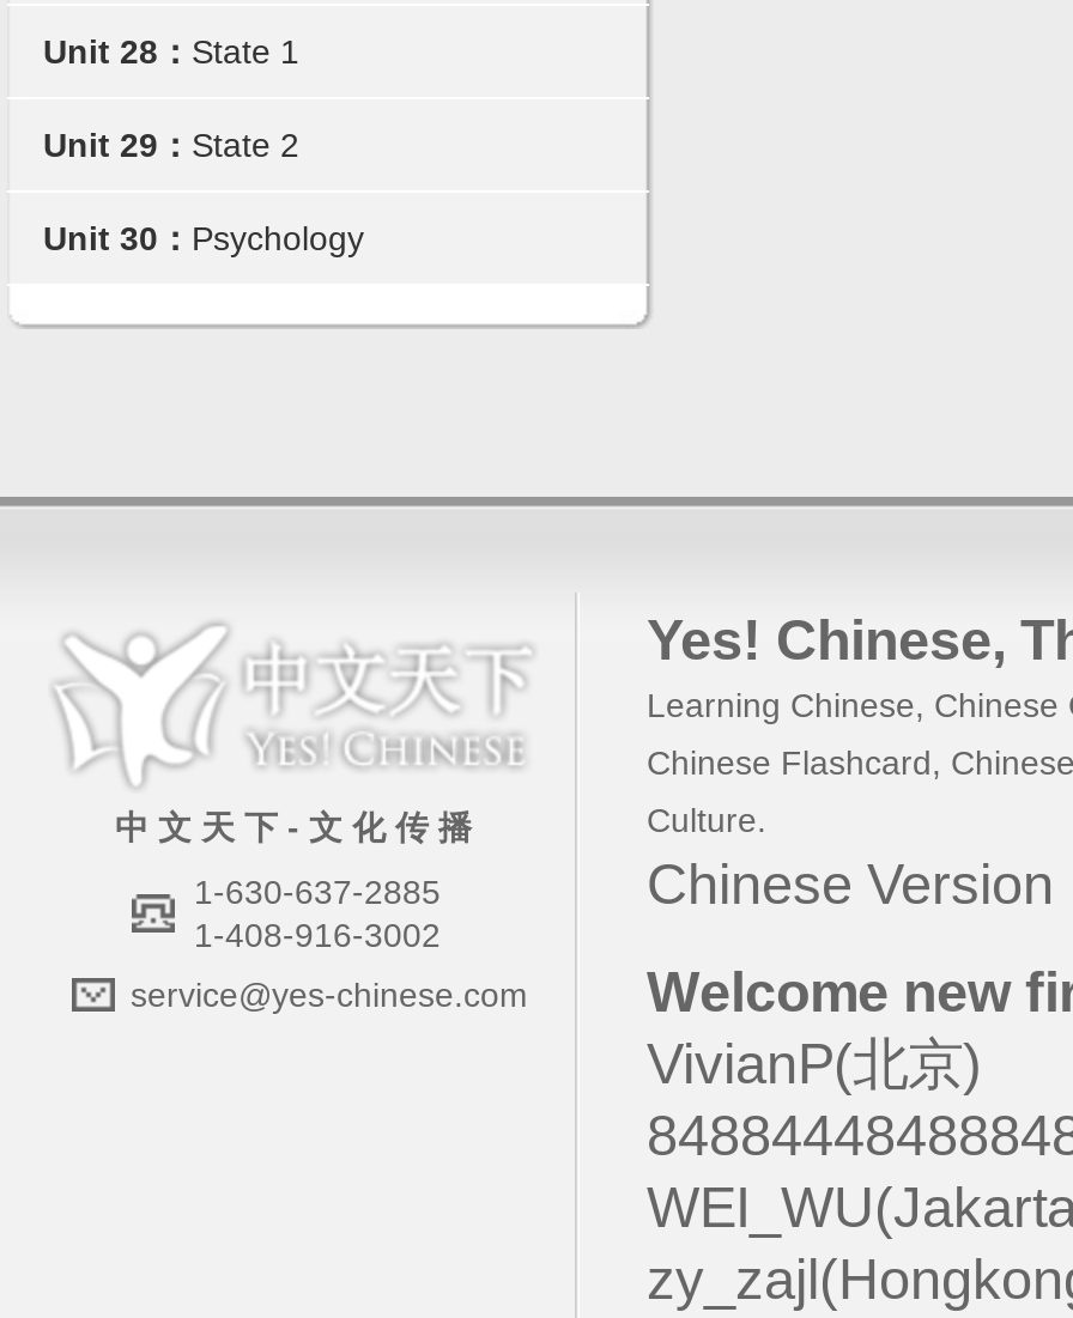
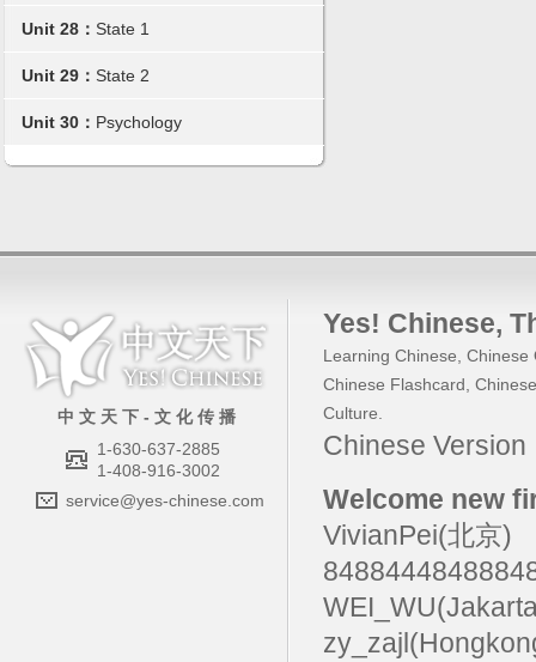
- VivianP(北京)
+ VivianPei(北京)
